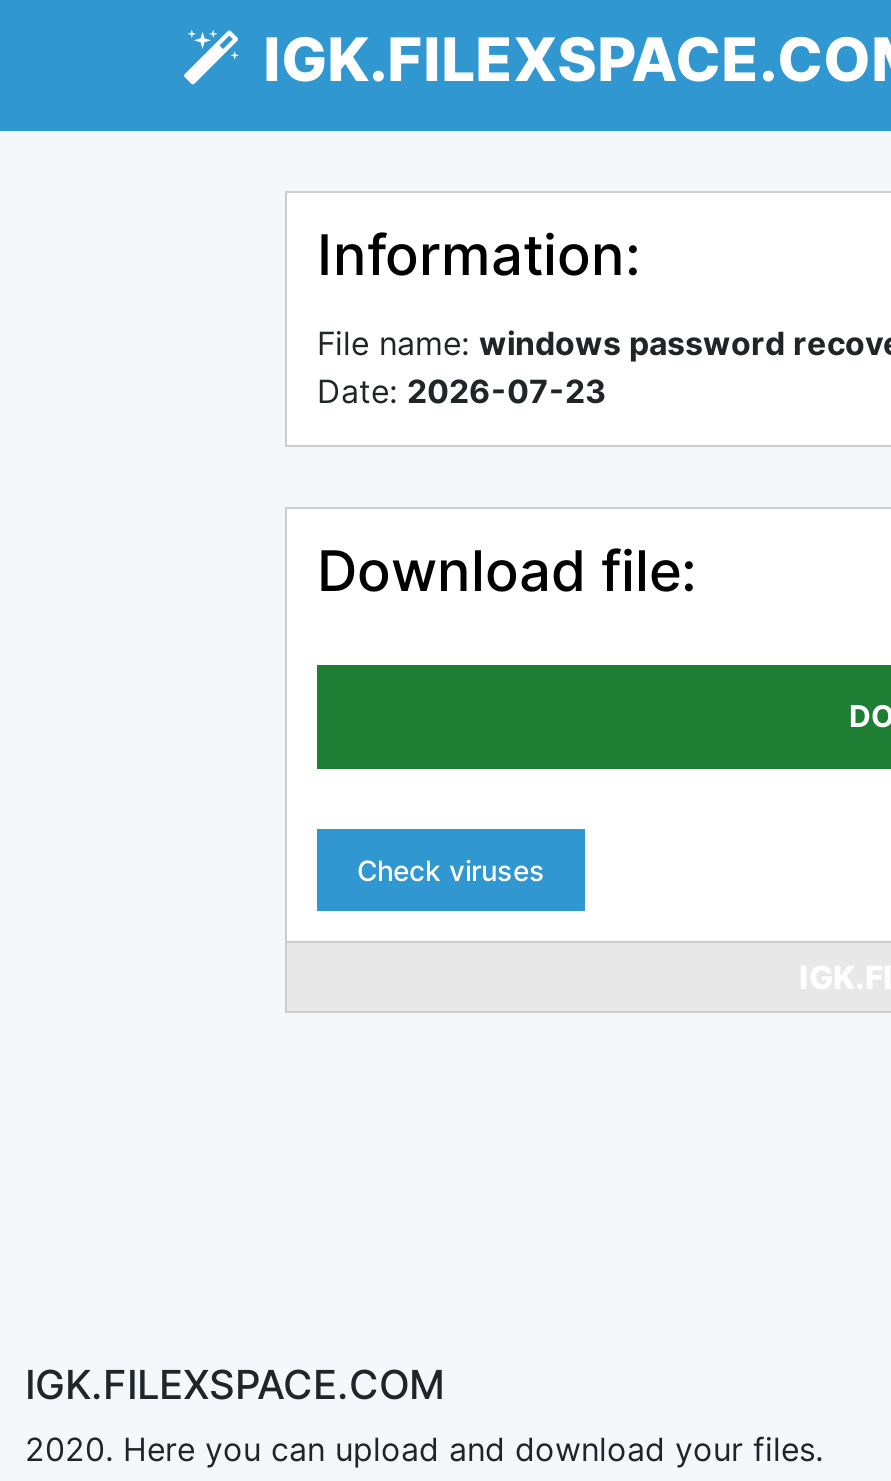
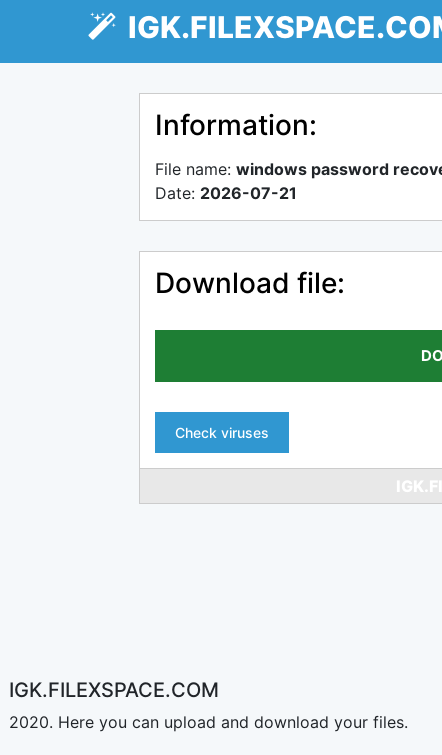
- Date: 2026-07-23
+ Date: 2026-07-21
